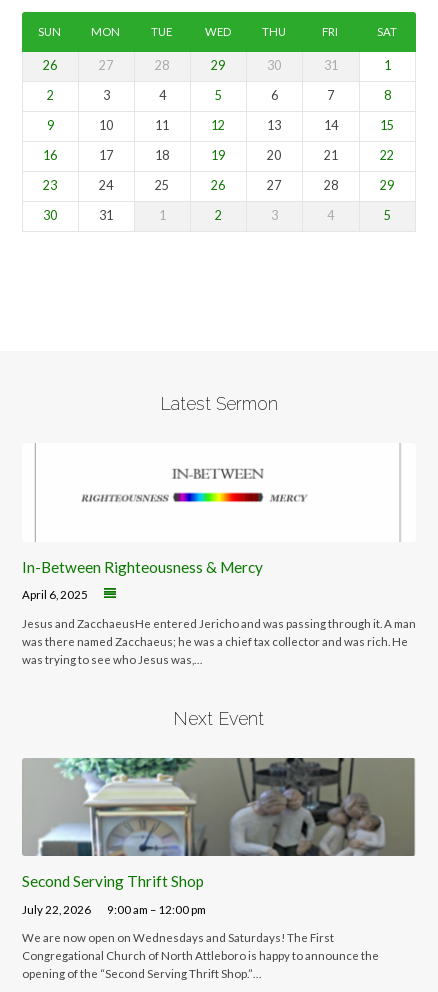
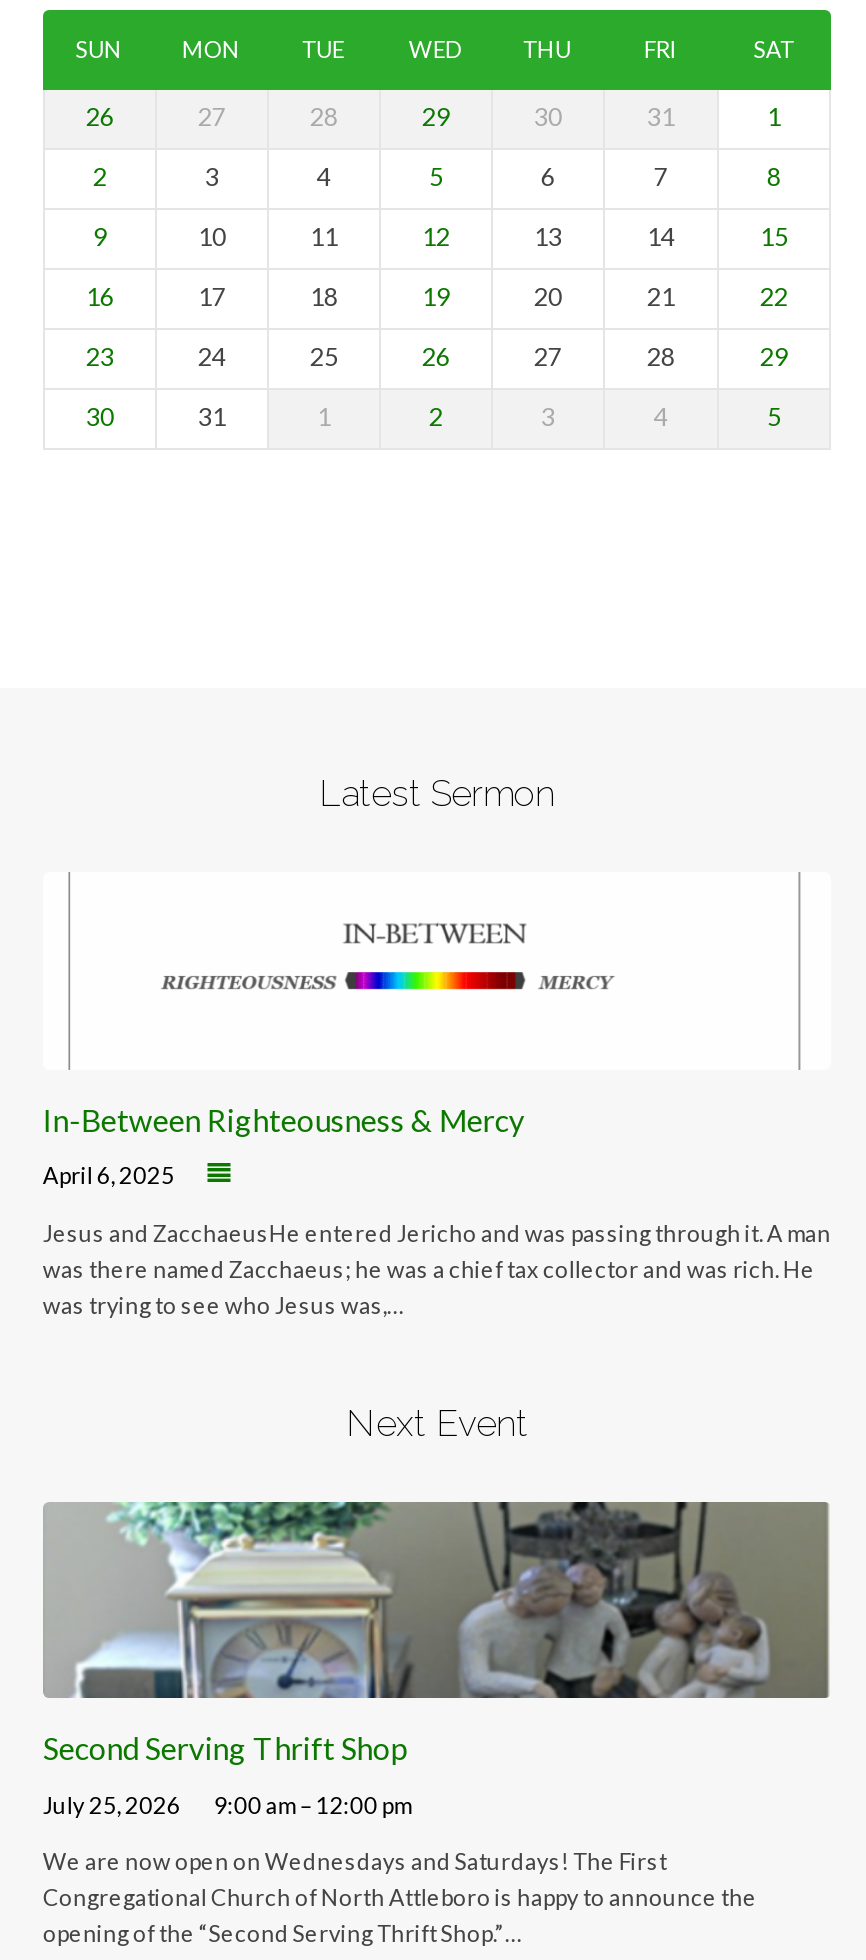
- July 22, 2026 9:00 am – 12:00 pm
+ July 25, 2026 9:00 am – 12:00 pm
